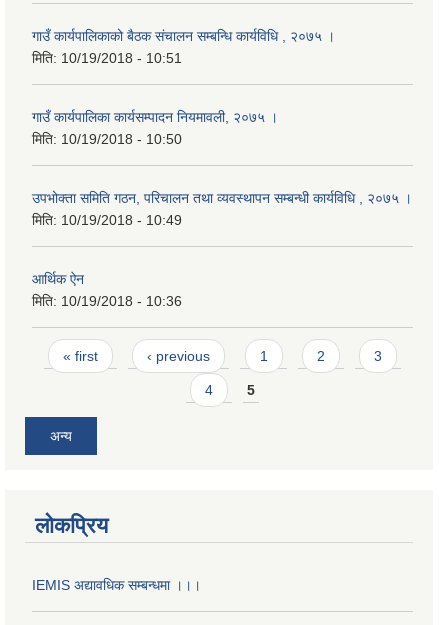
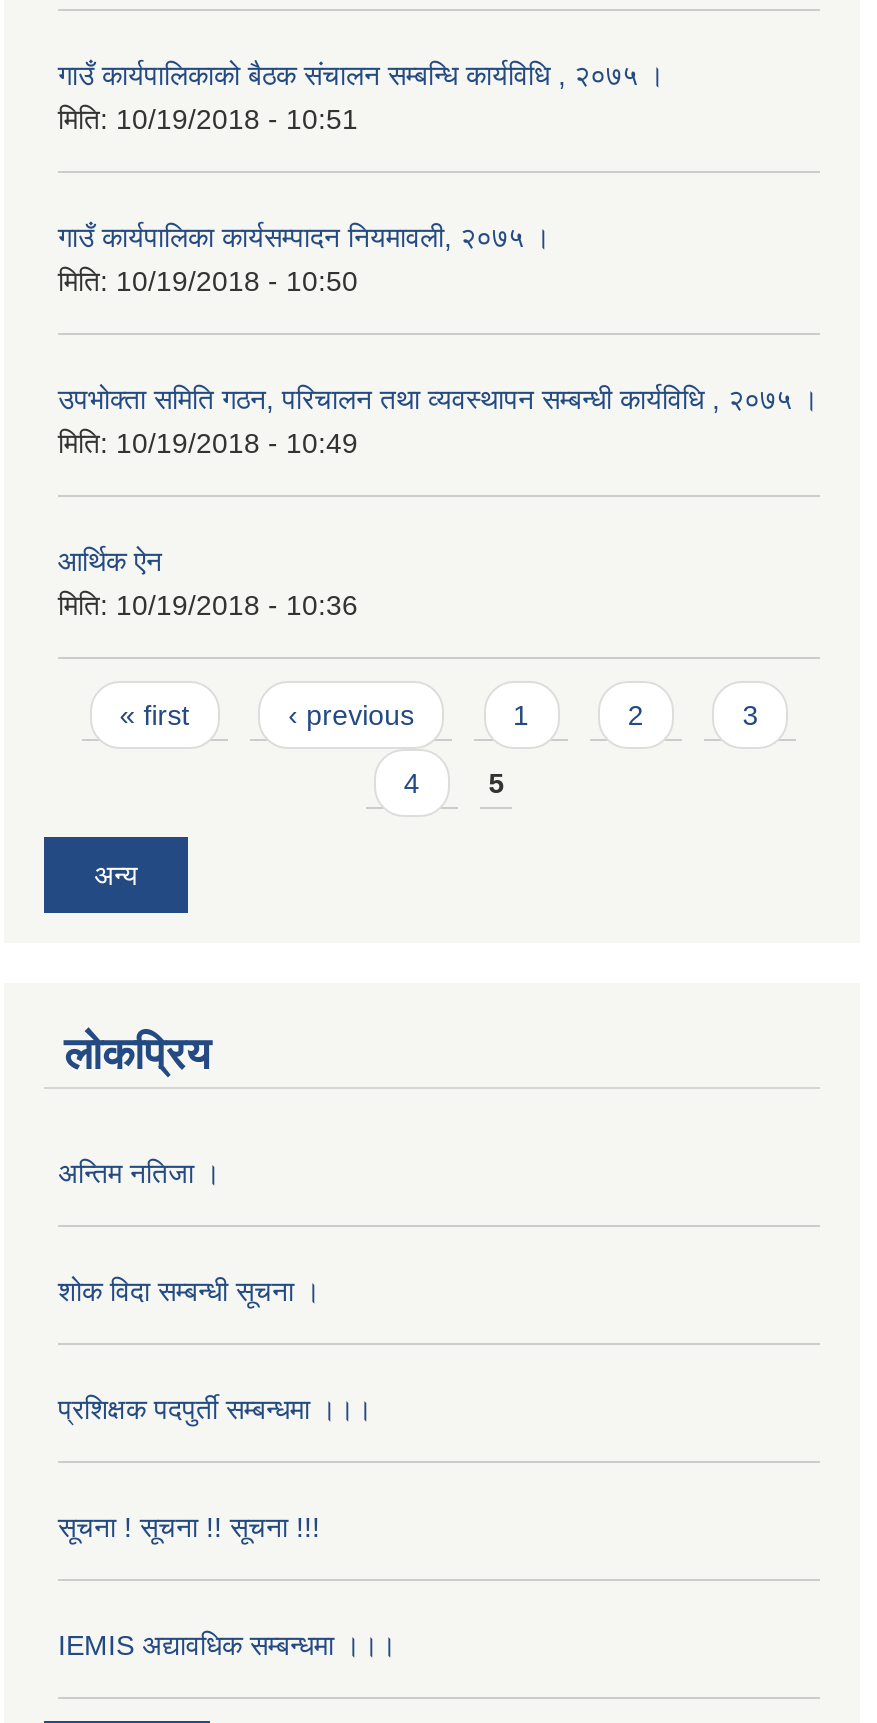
+ अन्तिम नतिजा ।

+ शोक विदा सम्बन्धी सूचना ।

+ प्रशिक्षक पदपुर्ती सम्बन्धमा ।।।

+ सूचना ! सूचना !! सूचना !!!
